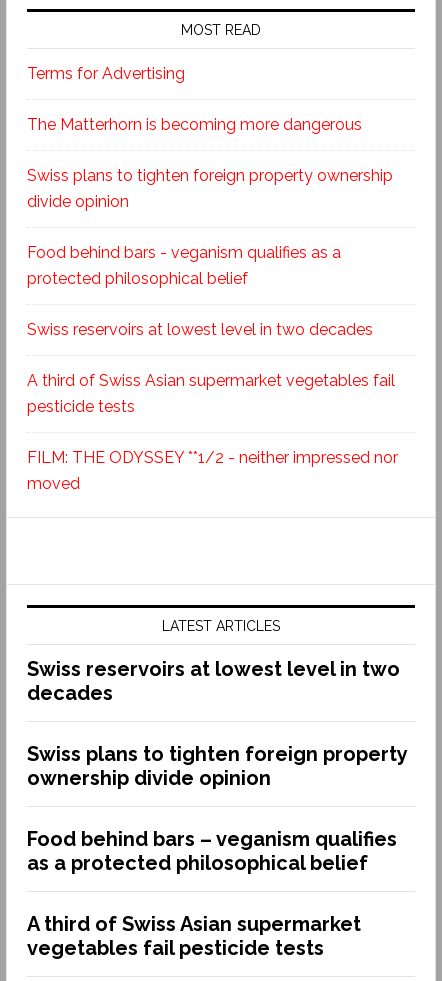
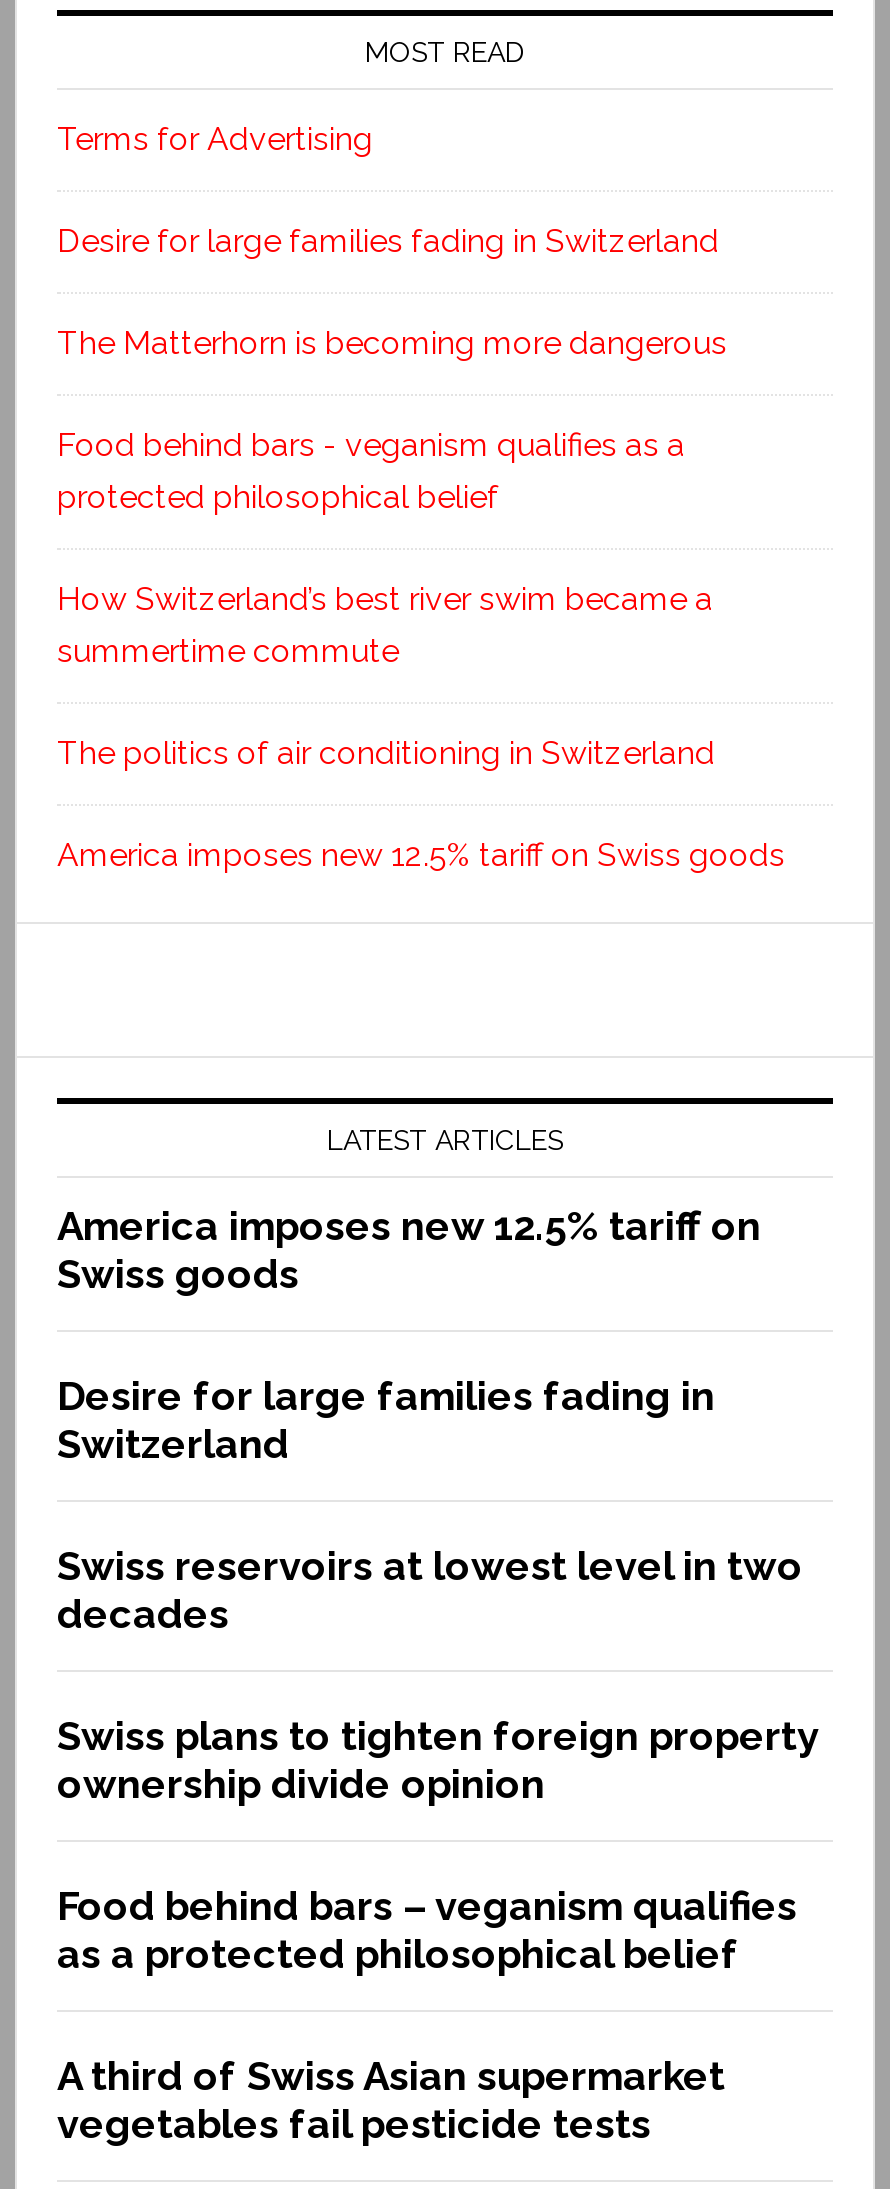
+ Desire for large families fading in Switzerland

- Swiss plans to tighten foreign property ownership
- divide opinion

moved up: Food behind bars - veganism qualifies as a | protected philosophical belief

- Swiss reservoirs at lowest level in two decades
+ How Switzerland’s best river swim became a
+ summertime commute

- A third of Swiss Asian supermarket vegetables fail
- pesticide tests
+ The politics of air conditioning in Switzerland

- FILM: THE ODYSSEY **1/2 - neither impressed nor
- moved
+ America imposes new 12.5% tariff on Swiss goods

moved up: LATEST ARTICLES

+ America imposes new 12.5% tariff on
+ Swiss goods
+ Desire for large families fading in
+ Switzerland
